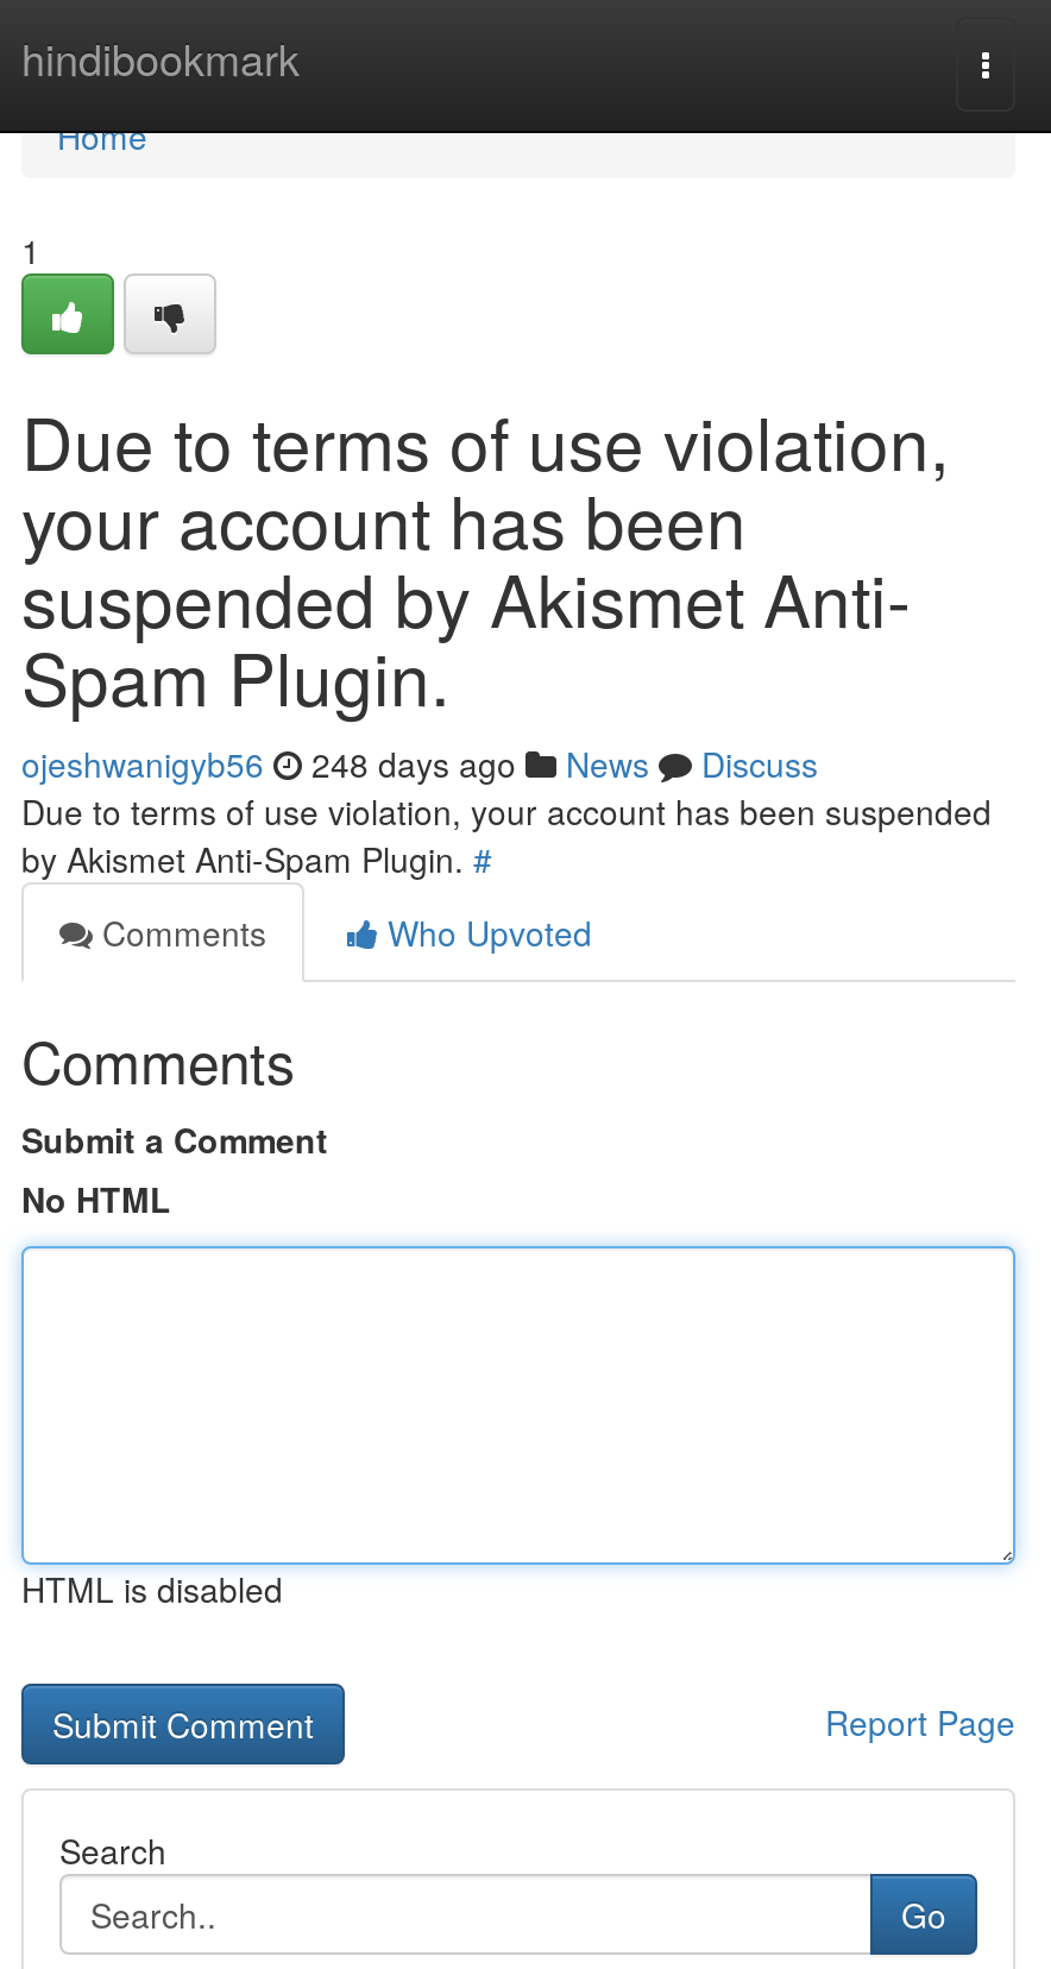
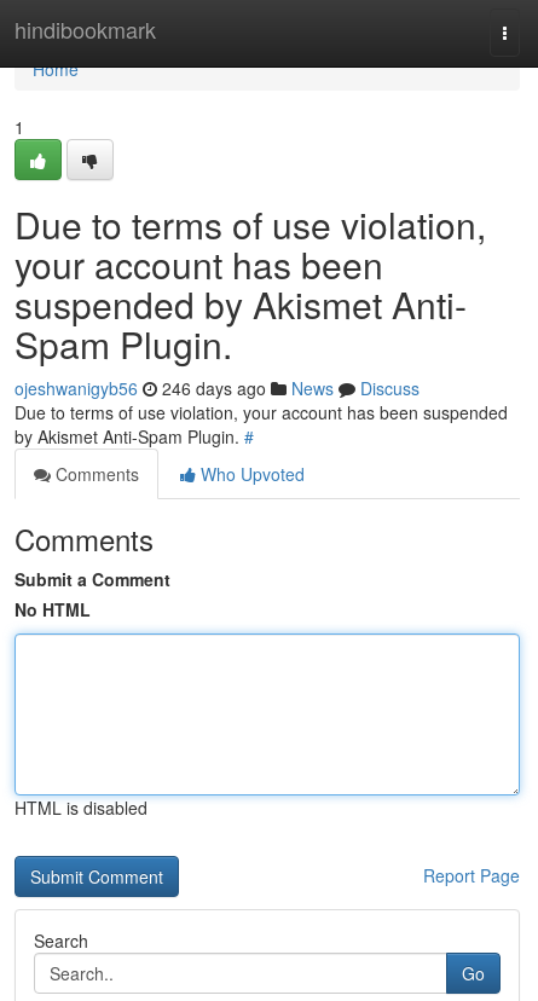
- ojeshwanigyb56 248 days ago News Discuss
+ ojeshwanigyb56 246 days ago News Discuss
